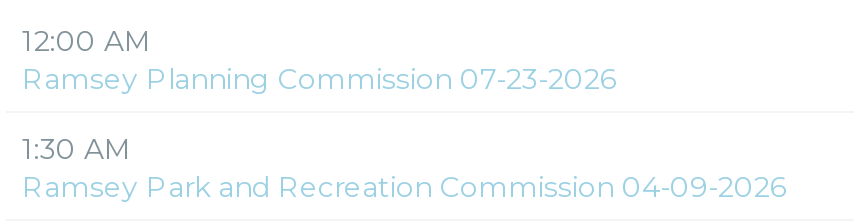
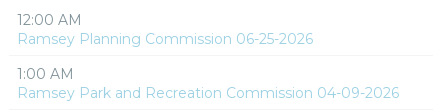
- Ramsey Planning Commission 07-23-2026
+ Ramsey Planning Commission 06-25-2026

- 1:30 AM
+ 1:00 AM
